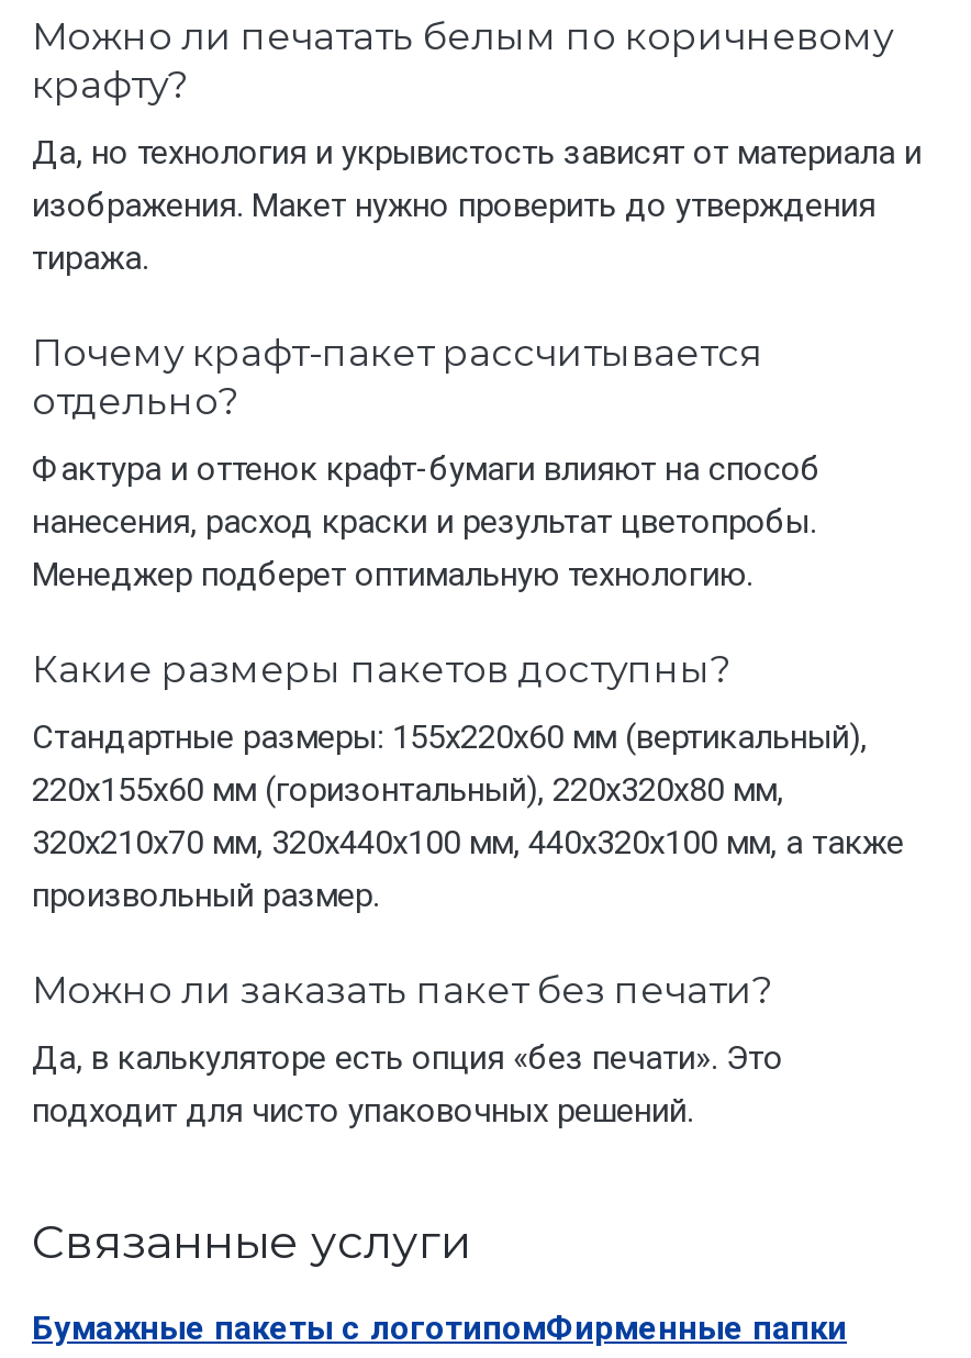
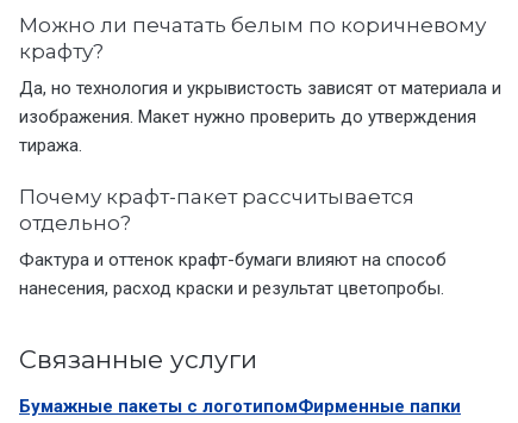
- Менеджер подберет оптимальную технологию.
- Какие размеры пакетов доступны?
- Стандартные размеры: 155х220х60 мм (вертикальный),
- 220х155х60 мм (горизонтальный), 220х320х80 мм,
- 320х210х70 мм, 320х440х100 мм, 440х320х100 мм, а также
- произвольный размер.
- Можно ли заказать пакет без печати?
- Да, в калькуляторе есть опция «без печати». Это
- подходит для чисто упаковочных решений.
